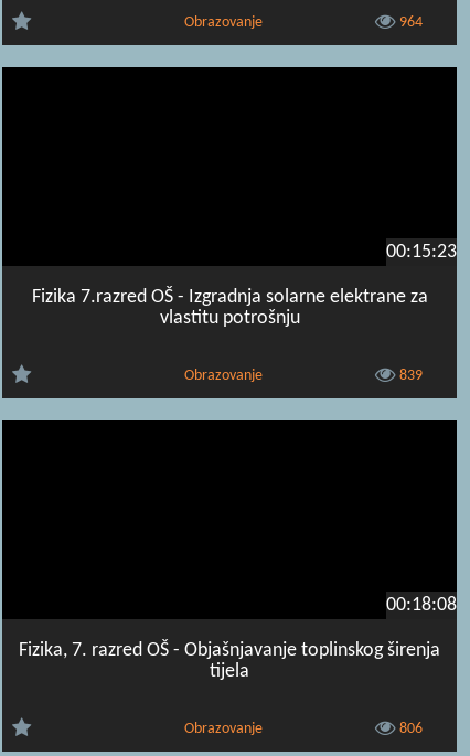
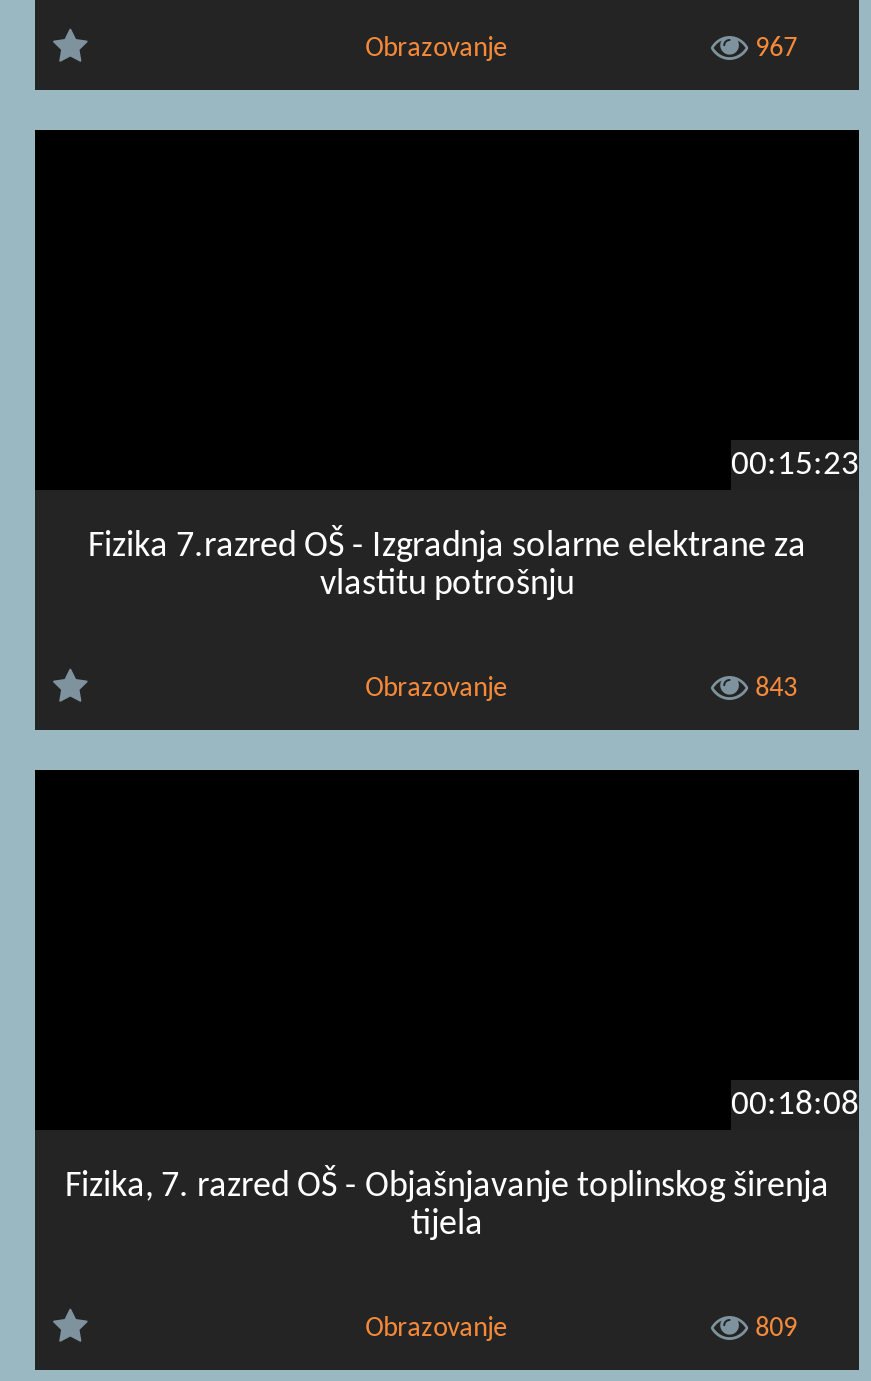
- 964
+ 967

- 839
+ 843

- 806
+ 809
